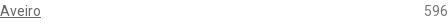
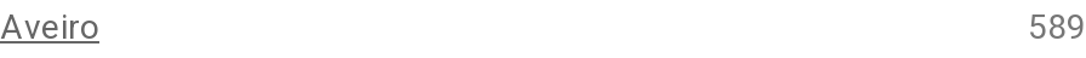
- 596
+ 589
